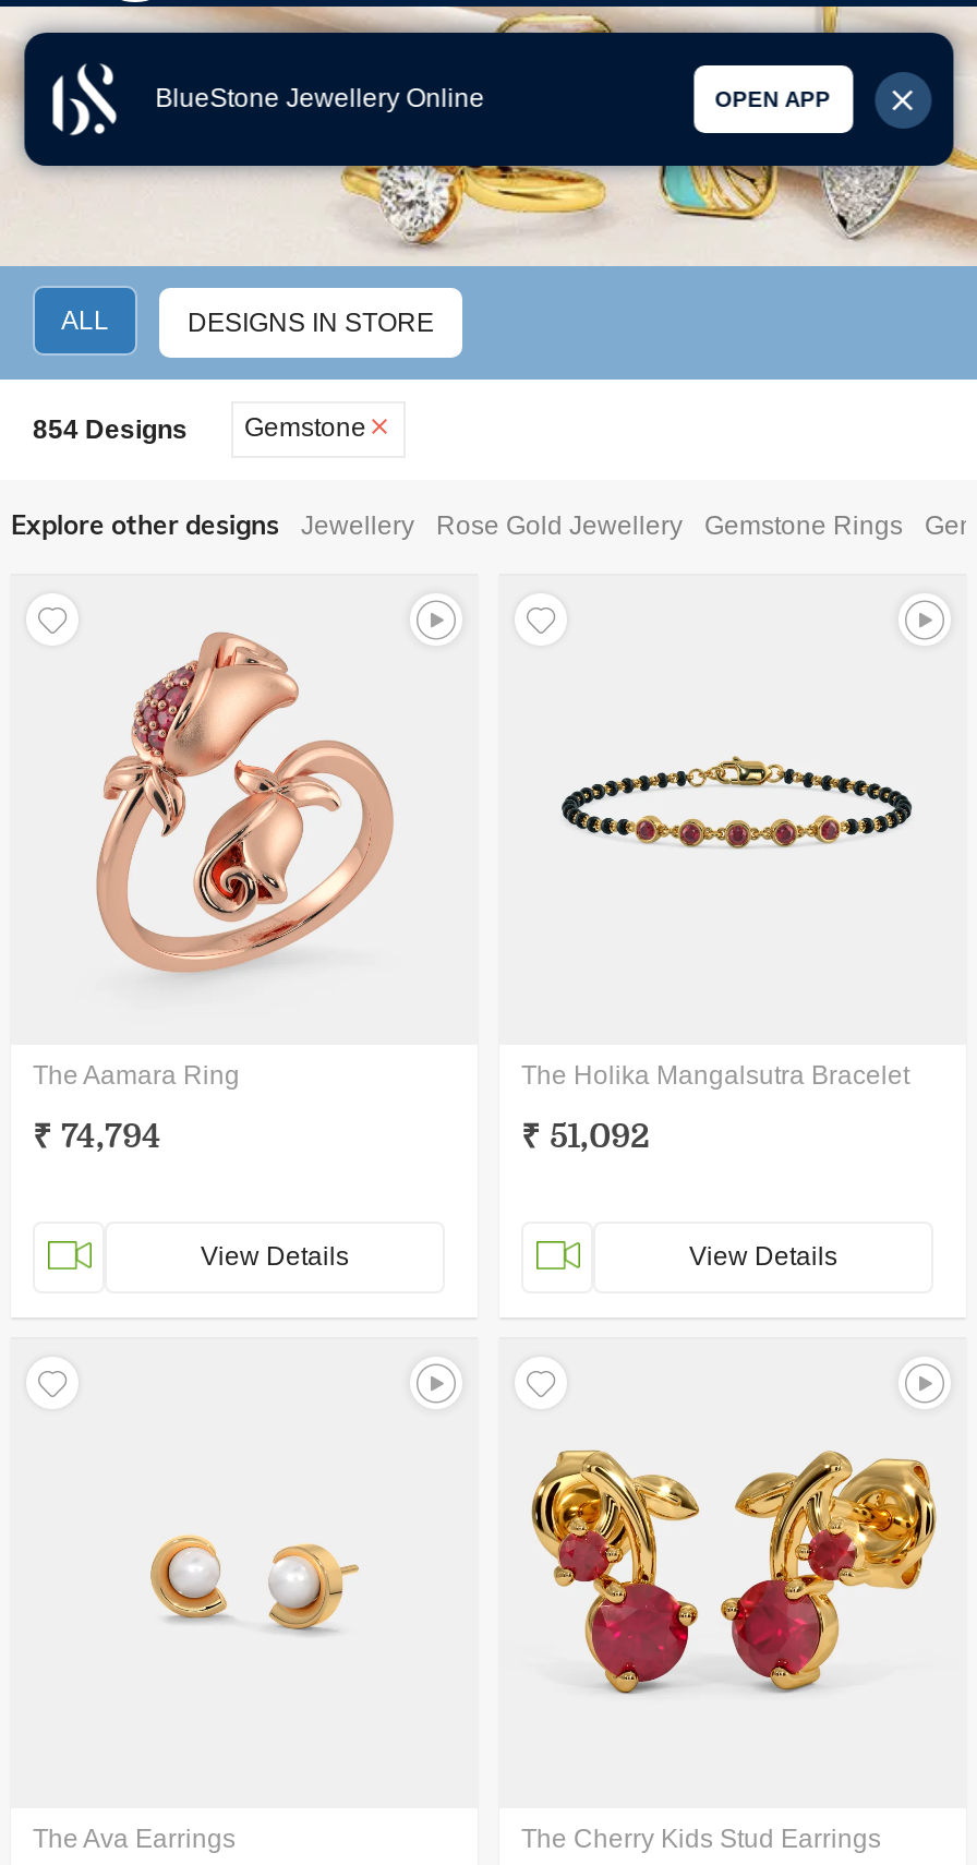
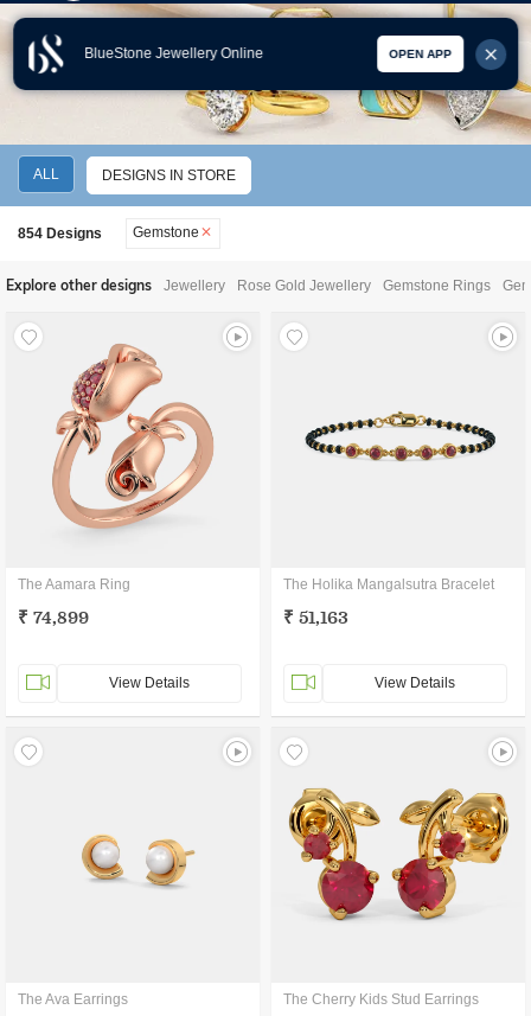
- ₹ 74,794
+ ₹ 74,899

- ₹ 51,092
+ ₹ 51,163
